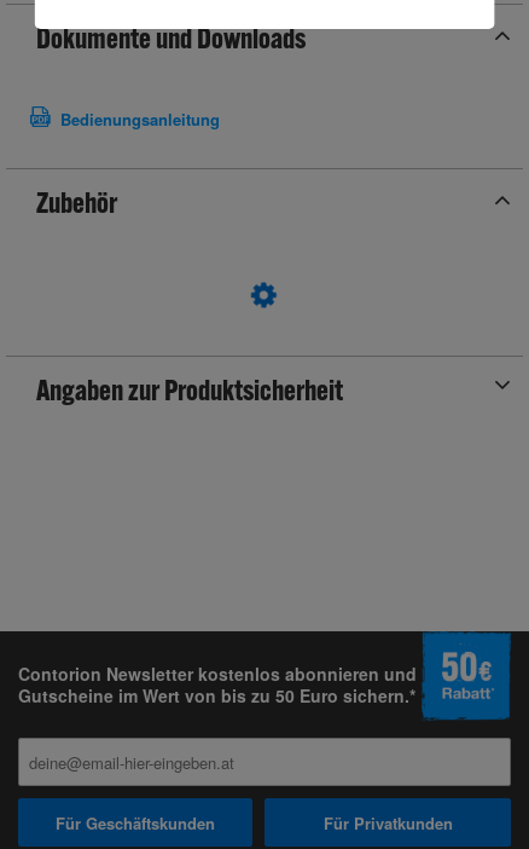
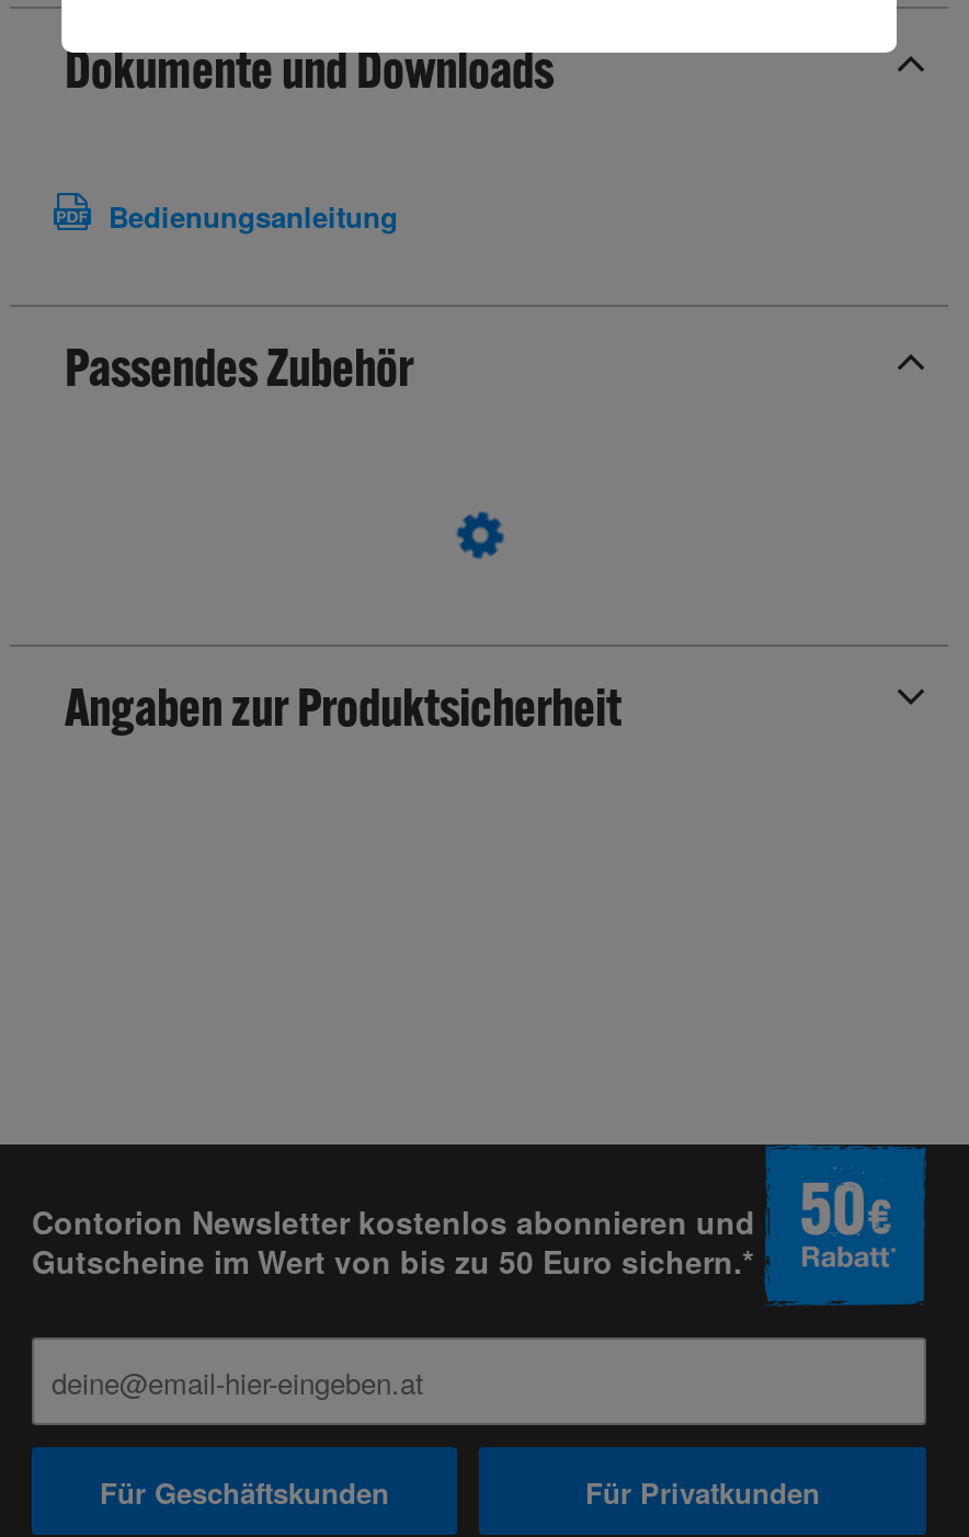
- Zubehör
+ Passendes Zubehör
